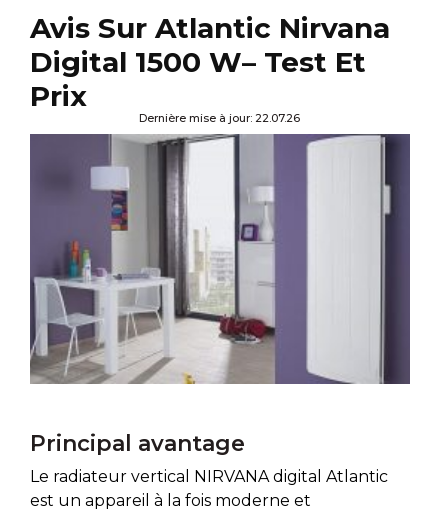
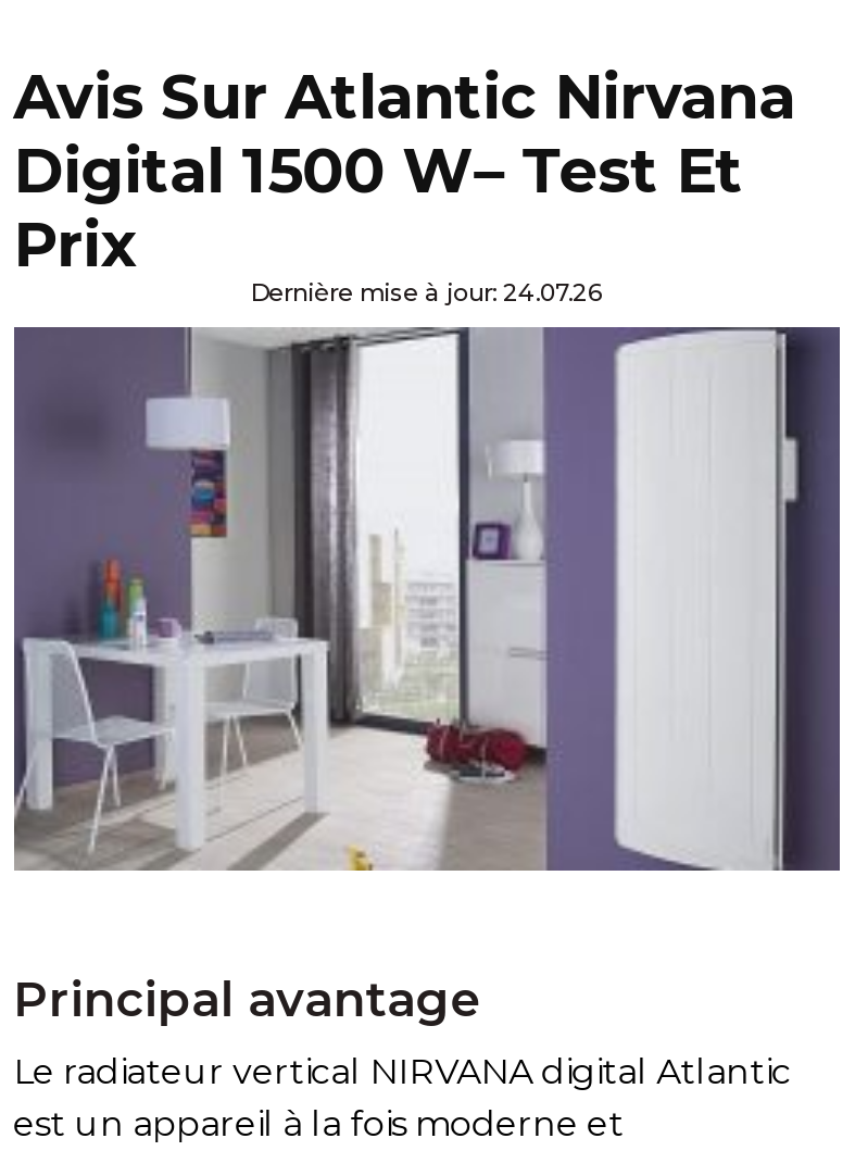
- Dernière mise à jour: 22.07.26
+ Dernière mise à jour: 24.07.26
